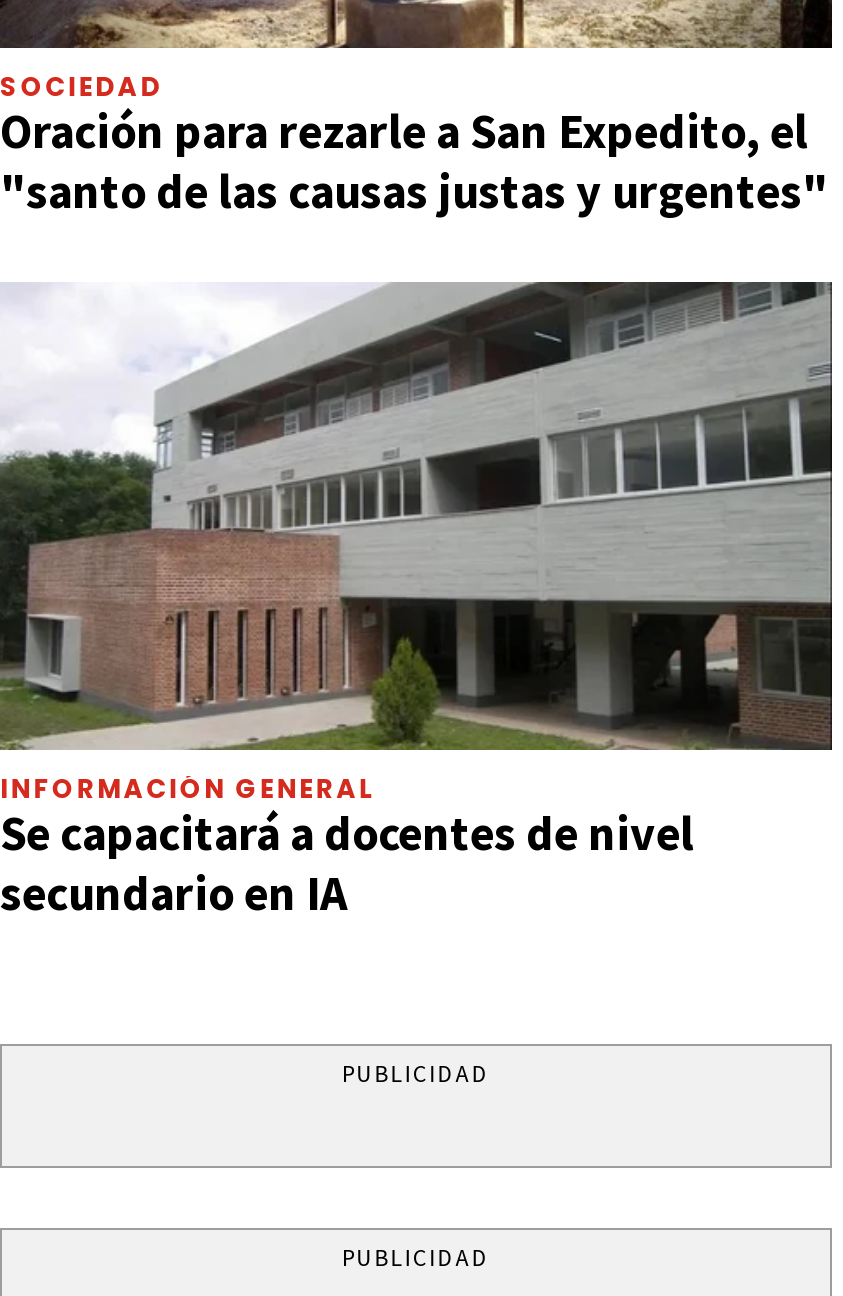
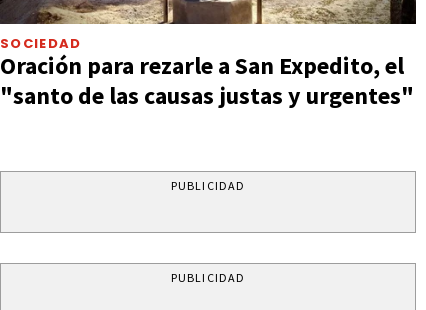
- [image]
- INFORMACIÓN GENERAL
- Se capacitará a docentes de nivel
- secundario en IA
